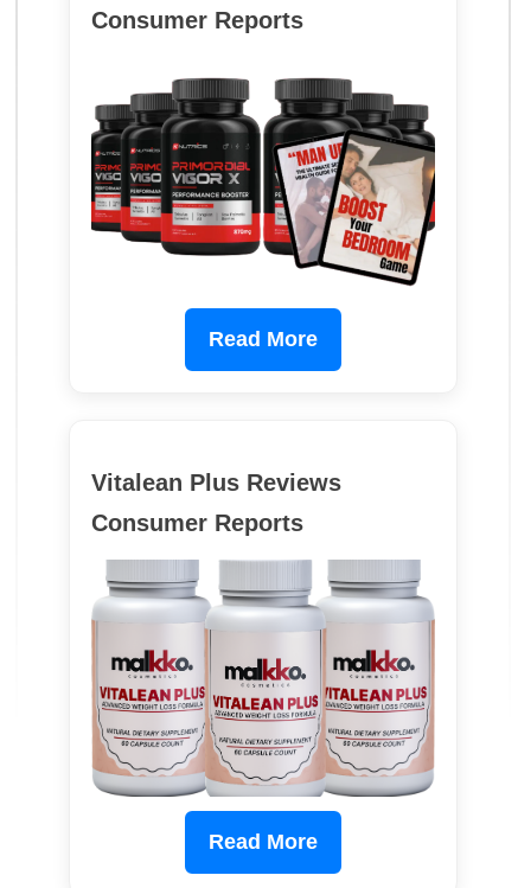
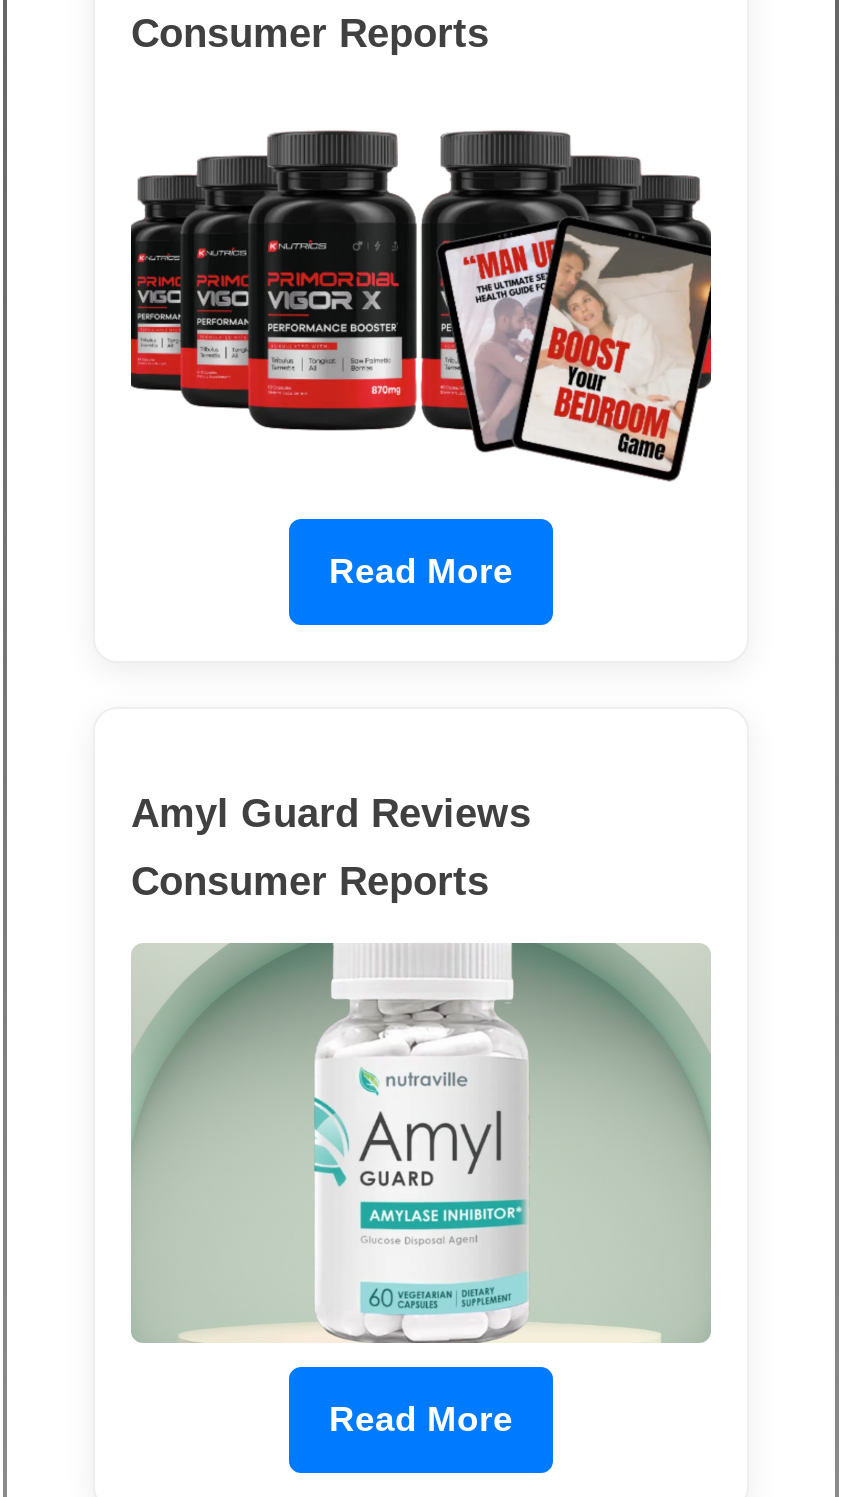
- Vitalean Plus Reviews
+ Amyl Guard Reviews

- [image]
+ [image]
